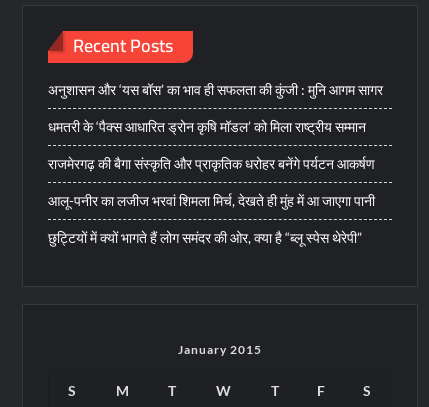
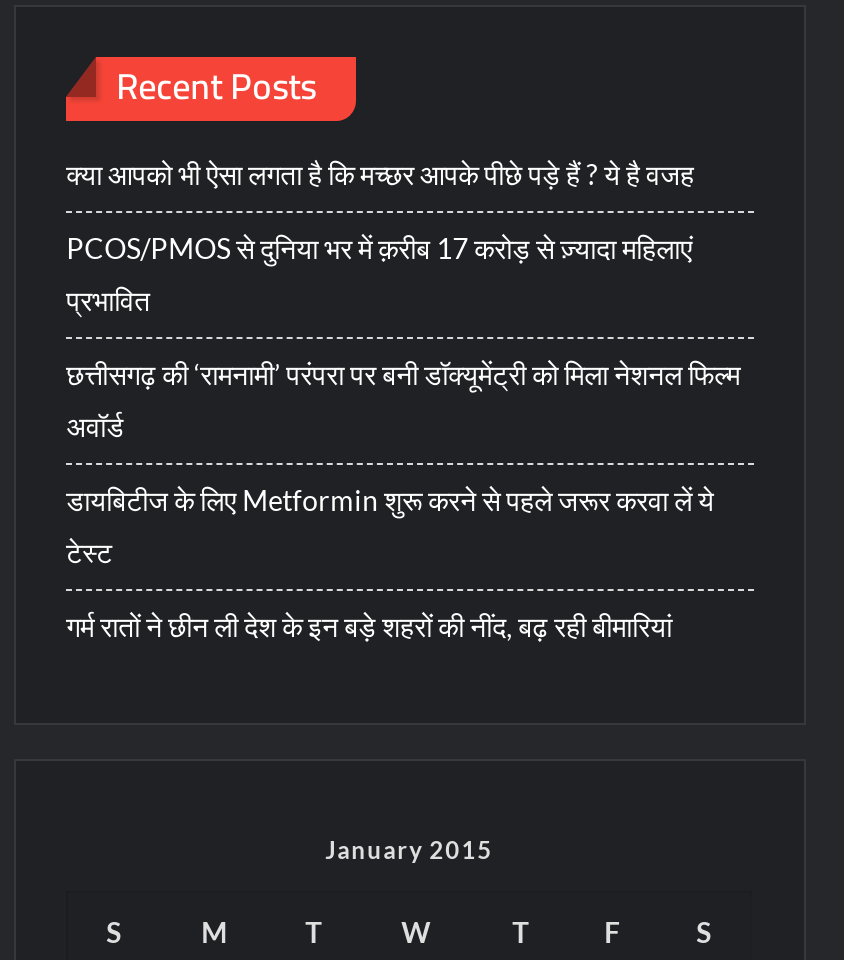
- अनुशासन और ‘यस बॉस’ का भाव ही सफलता की कुंजी : मुनि आगम सागर
- धमतरी के ‘पैक्स आधारित ड्रोन कृषि मॉडल’ को मिला राष्ट्रीय सम्मान
- राजमेरगढ़ की बैगा संस्कृति और प्राकृतिक धरोहर बनेंगे पर्यटन आकर्षण
- आलू-पनीर का लजीज भरवां शिमला मिर्च, देखते ही मुंह में आ जाएगा पानी
- छुट्टियों में क्यों भागते हैं लोग समंदर की ओर, क्या है “ब्लू स्पेस थेरेपी”
+ क्या आपको भी ऐसा लगता है कि मच्छर आपके पीछे पड़े हैं ? ये है वजह
+ PCOS/PMOS से दुनिया भर में क़रीब 17 करोड़ से ज़्यादा महिलाएं
+ प्रभावित
+ छत्तीसगढ़ की ‘रामनामी’ परंपरा पर बनी डॉक्यूमेंट्री को मिला नेशनल फिल्म
+ अवॉर्ड
+ डायबिटीज के लिए Metformin शुरू करने से पहले जरूर करवा लें ये
+ टेस्ट
+ गर्म रातों ने छीन ली देश के इन बड़े शहरों की नींद, बढ़ रही बीमारियां
